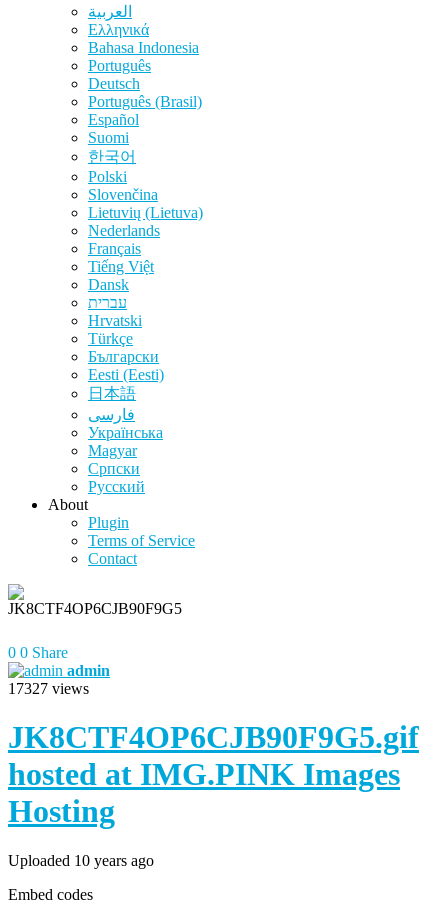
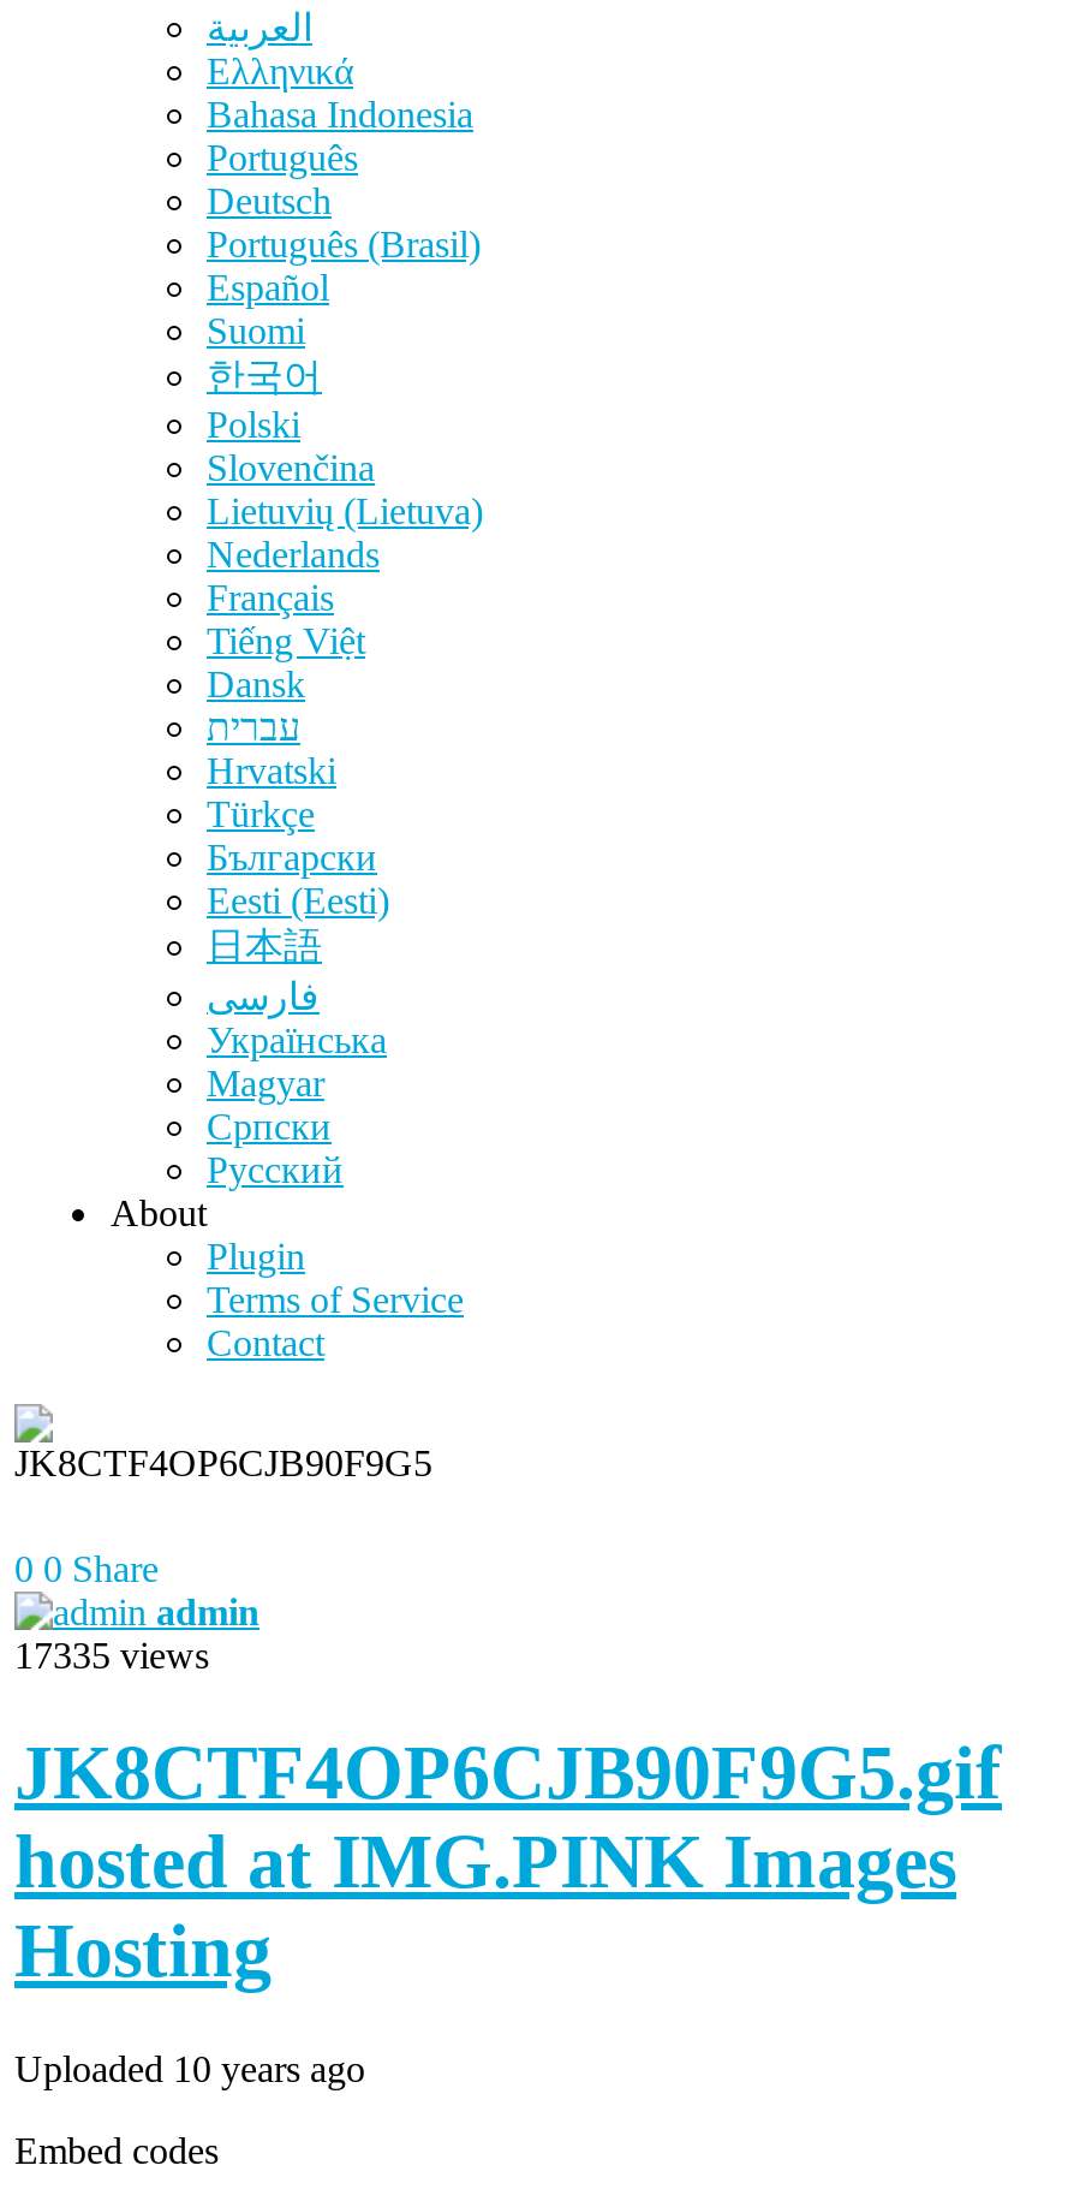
- 17327 views
+ 17335 views
